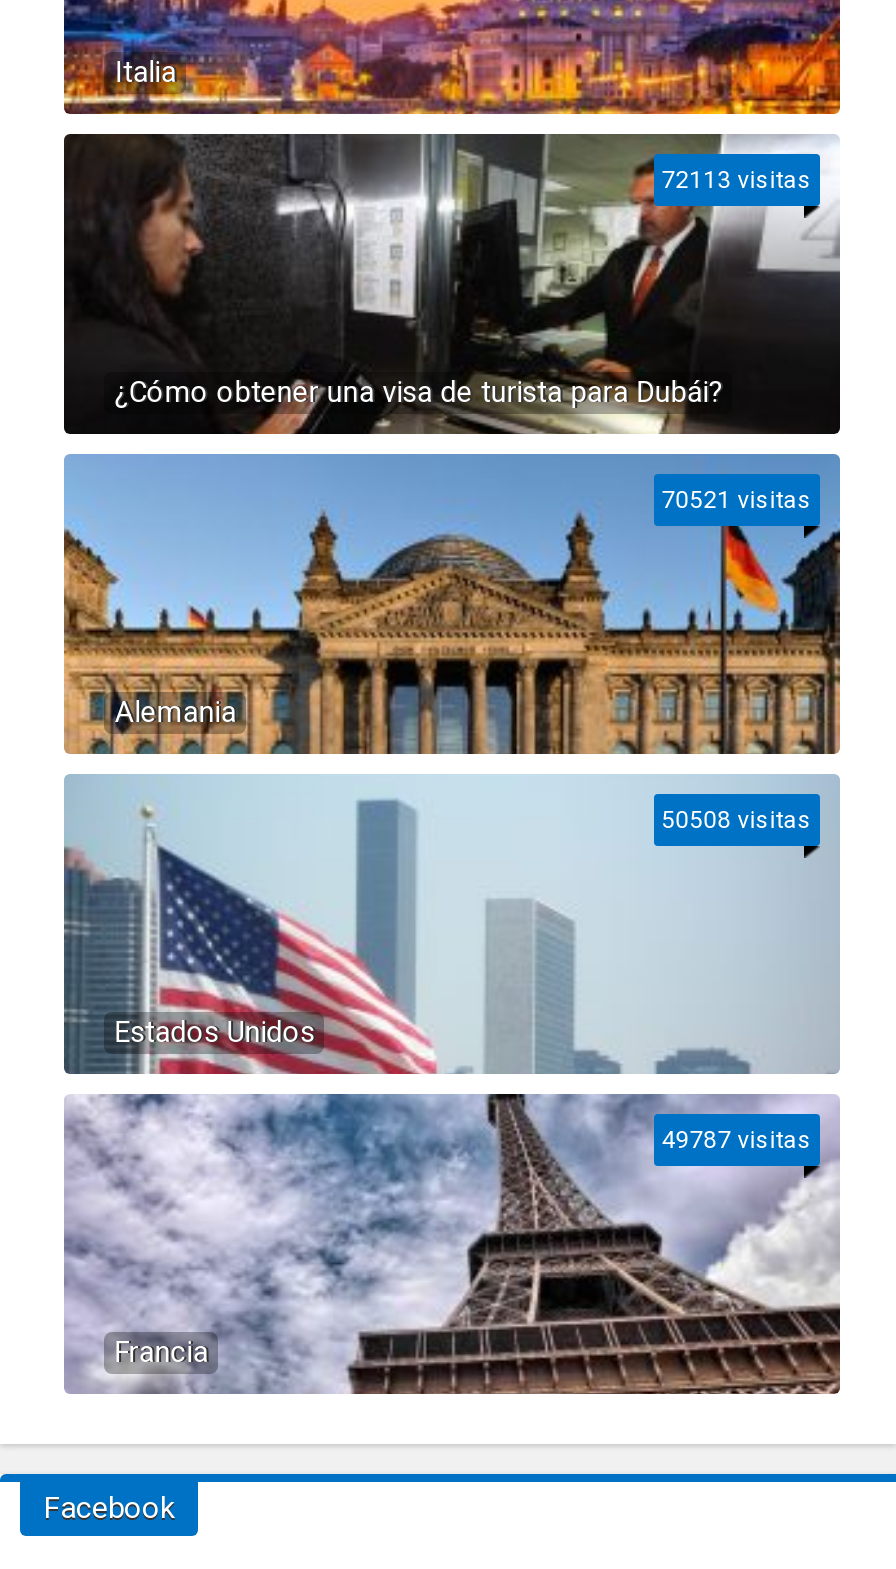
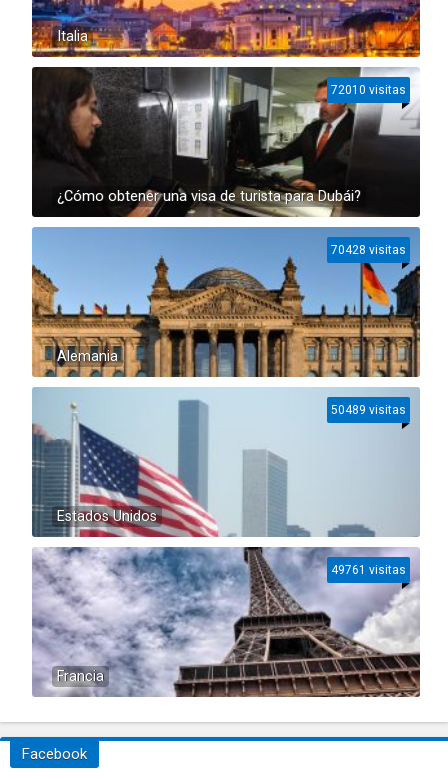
- 72113 visitas
+ 72010 visitas

- 70521 visitas
+ 70428 visitas

- 50508 visitas
+ 50489 visitas

- 49787 visitas
+ 49761 visitas
